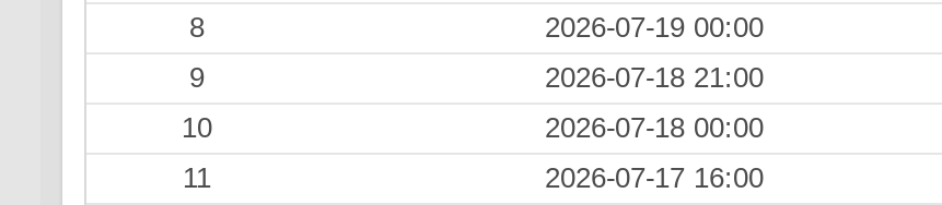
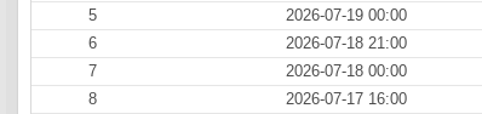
- 8
+ 5

- 9
+ 6

- 10
+ 7

- 11
+ 8
